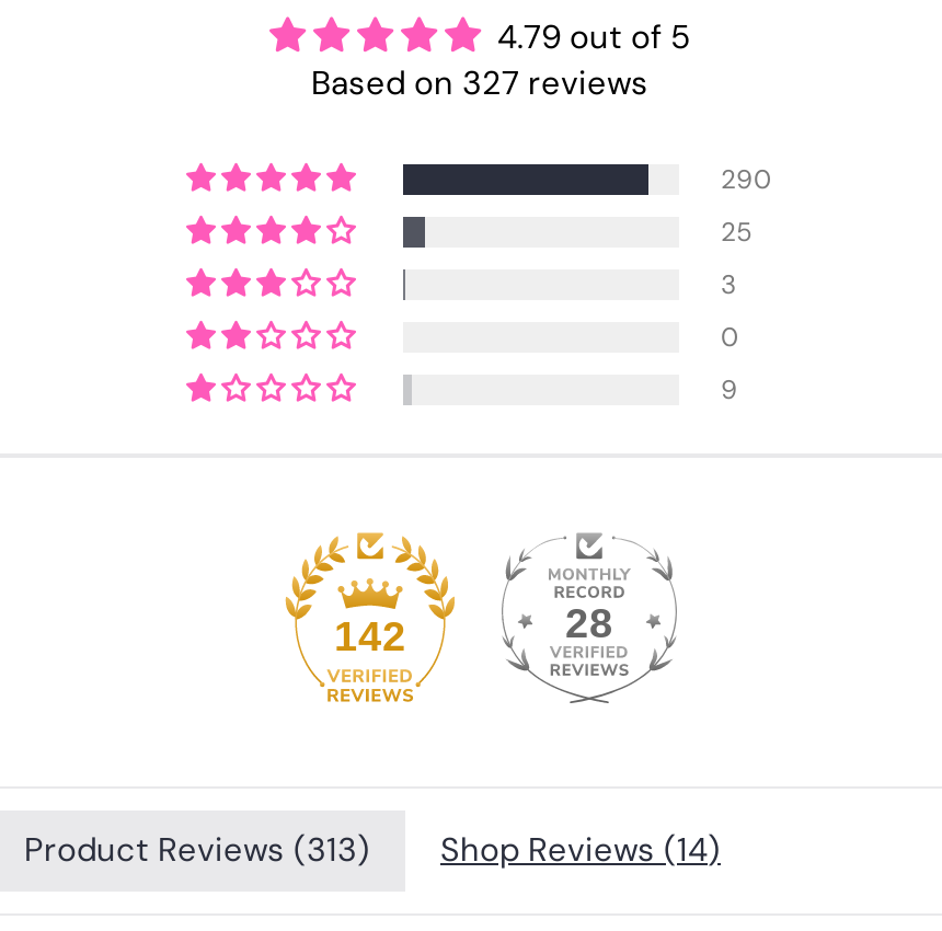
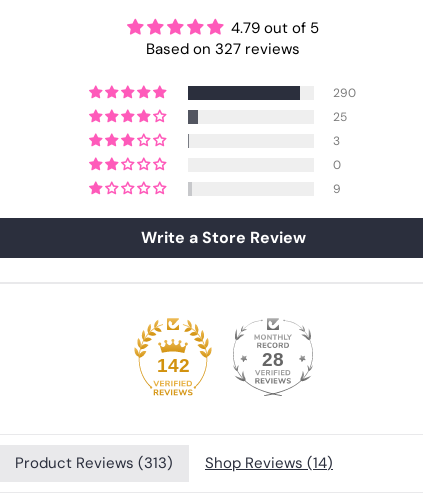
+ Write a Store Review
